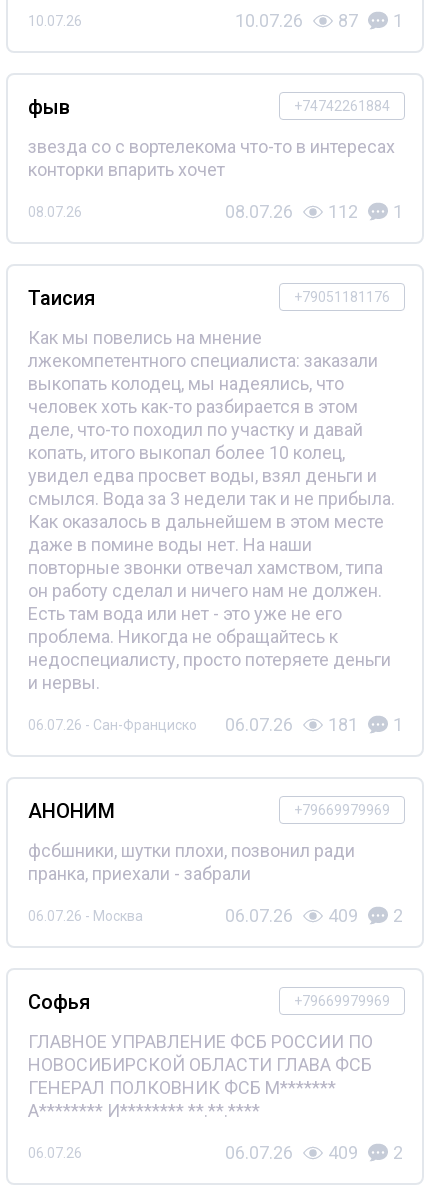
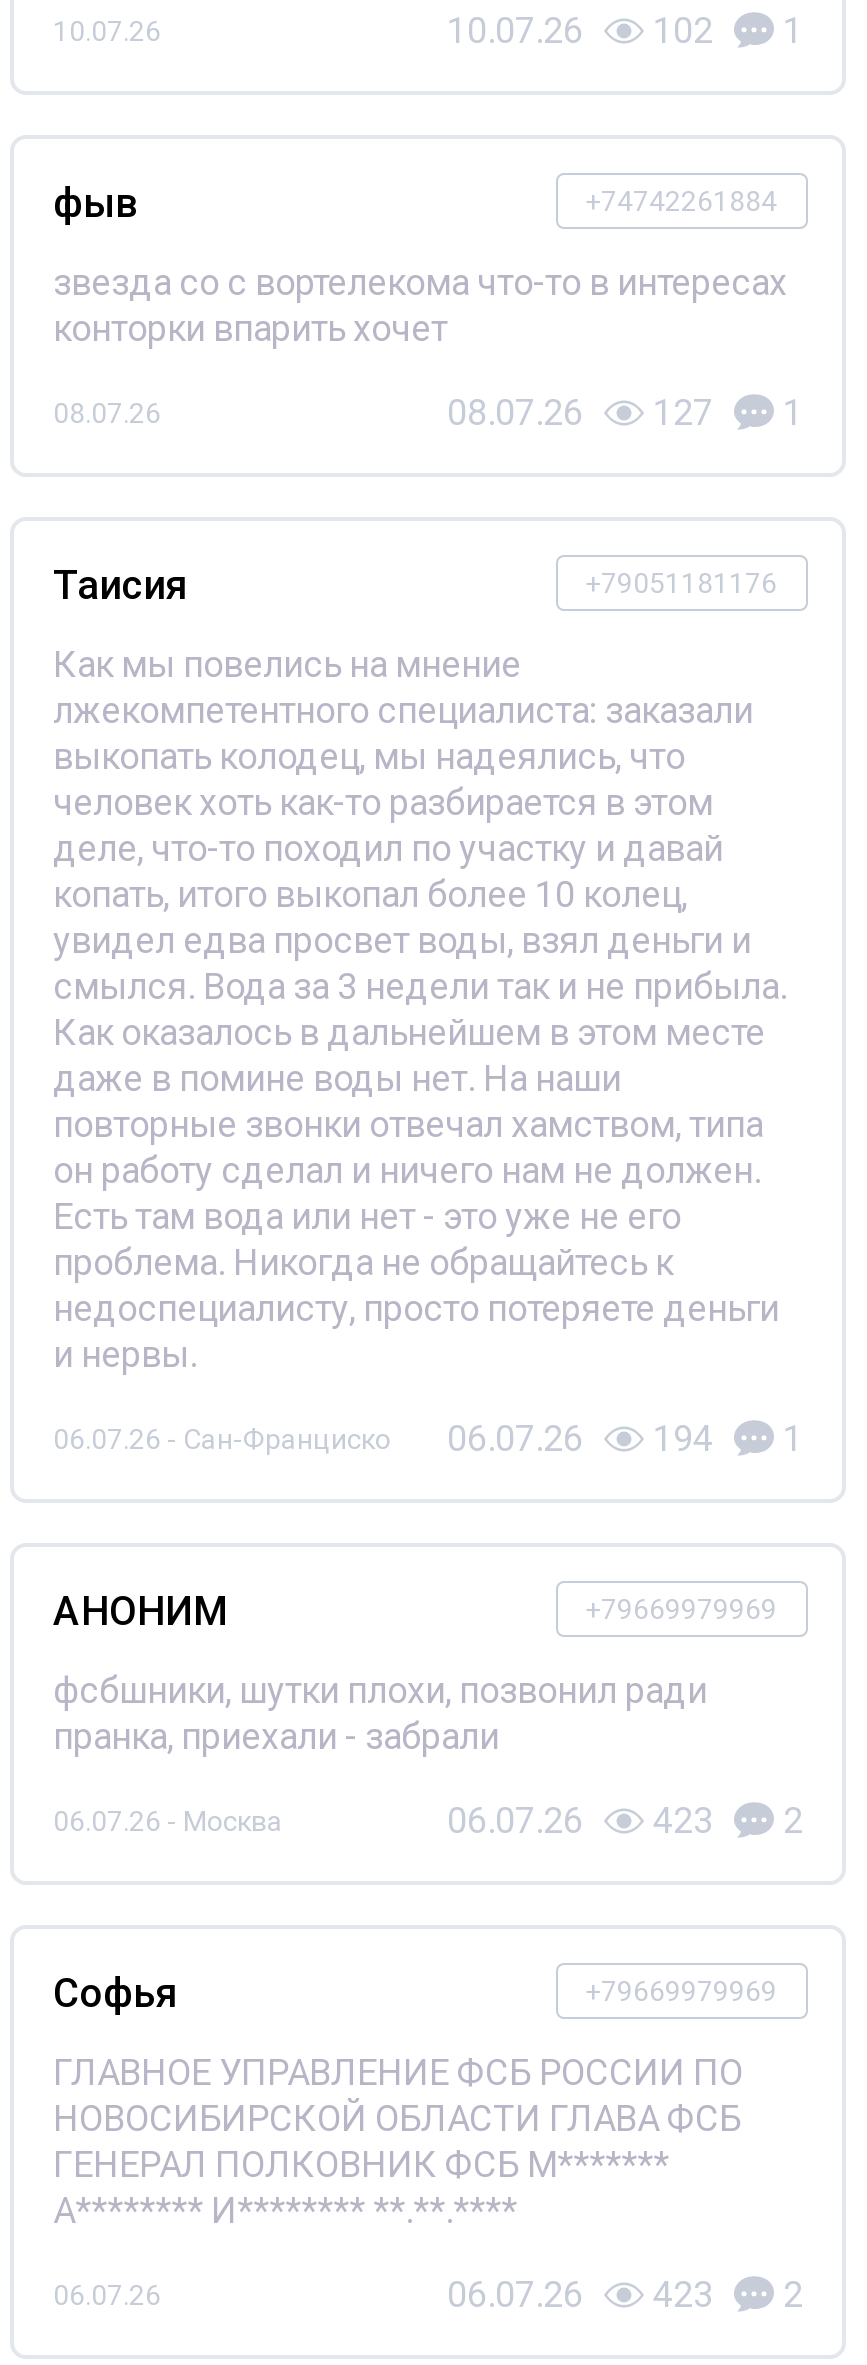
- 10.07.26 87 1
+ 10.07.26 102 1

- 08.07.26 112 1
+ 08.07.26 127 1

- 06.07.26 - Сан-Франциско 06.07.26 181 1
+ 06.07.26 - Сан-Франциско 06.07.26 194 1

- 06.07.26 409 2
+ 06.07.26 423 2

- 06.07.26 409 2
+ 06.07.26 423 2
